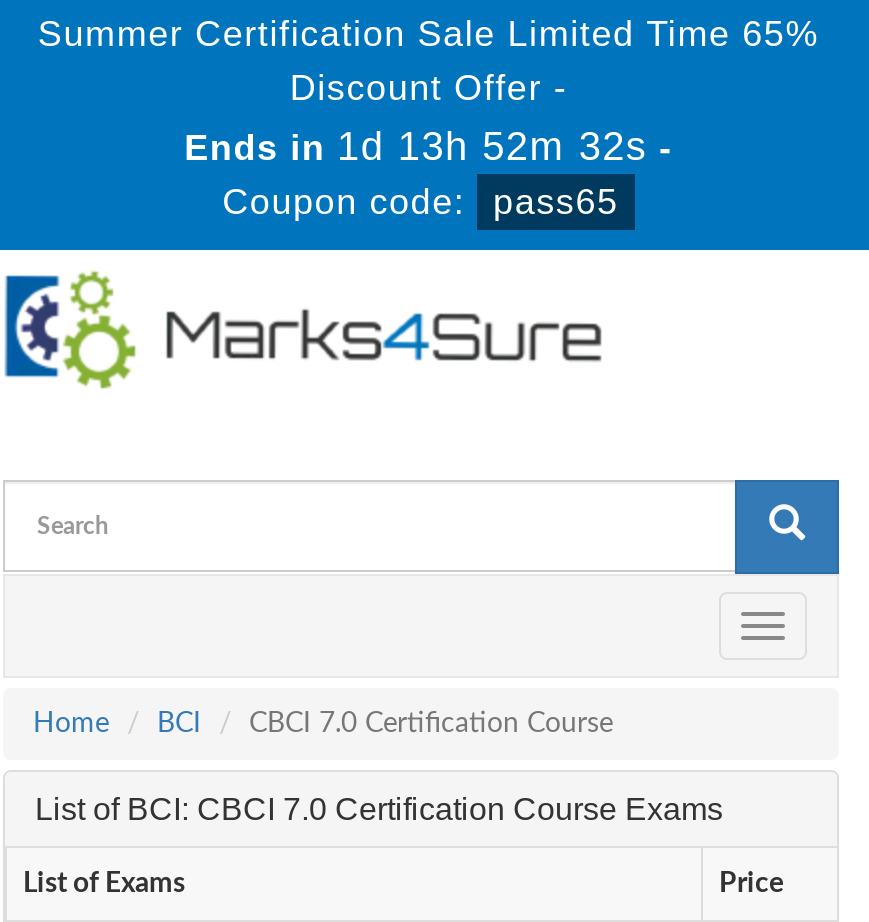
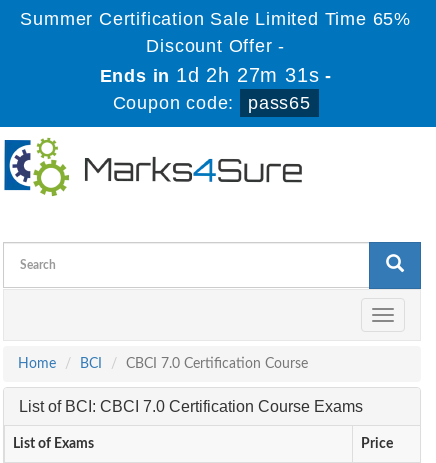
- Ends in 1d 13h 52m 32s -
+ Ends in 1d 2h 27m 31s -
